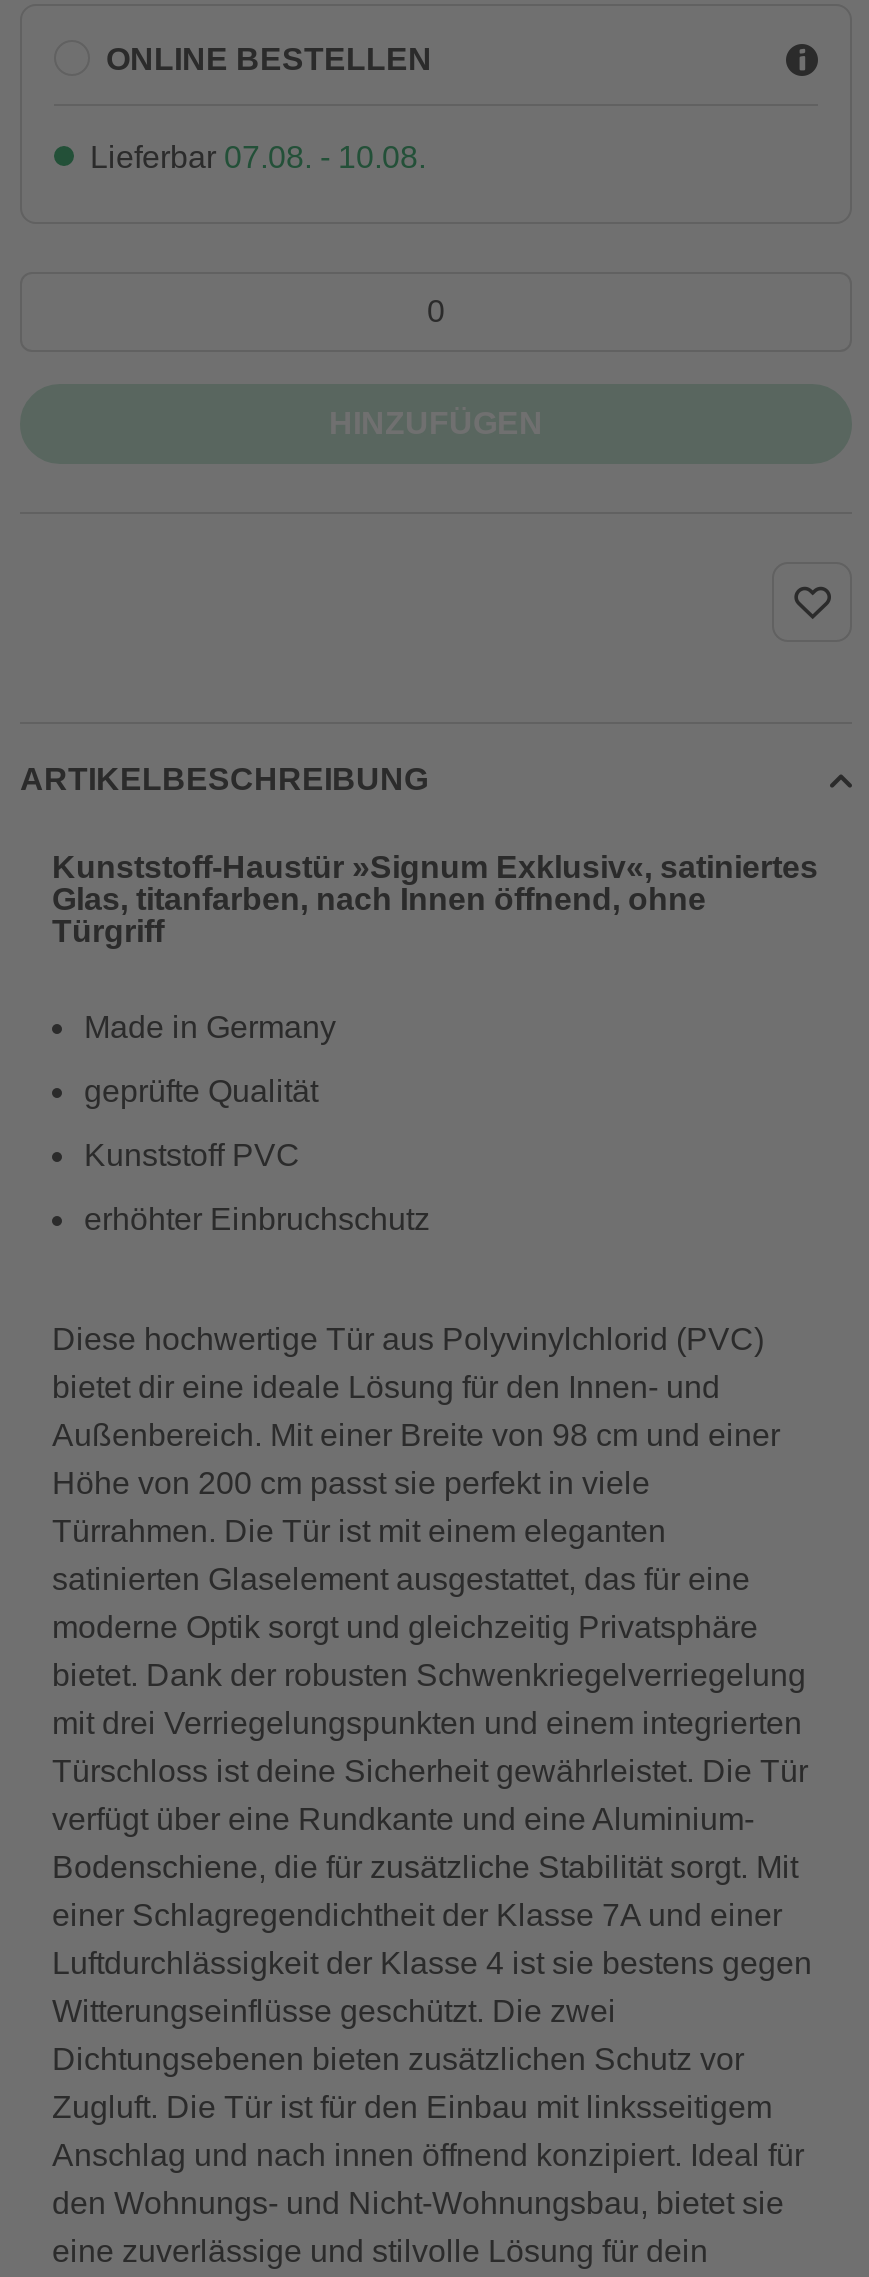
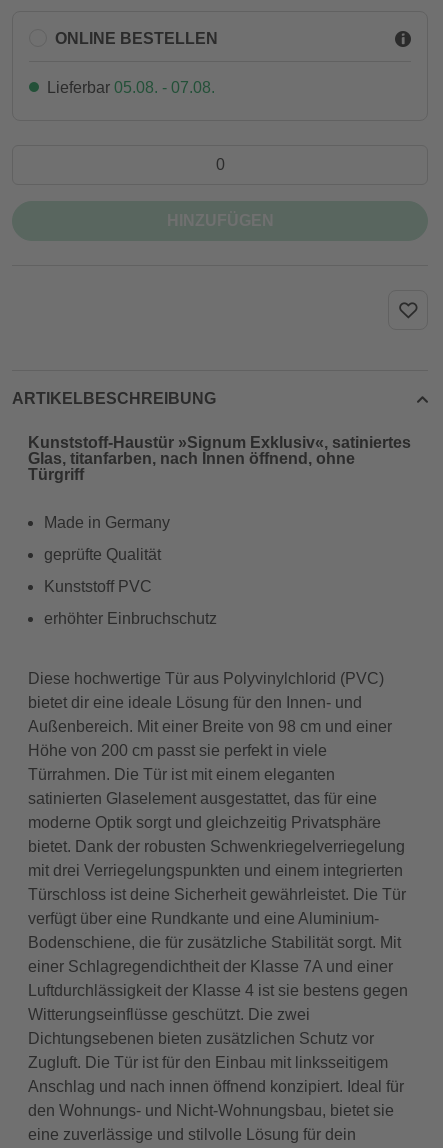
- Lieferbar 07.08. - 10.08.
+ Lieferbar 05.08. - 07.08.
